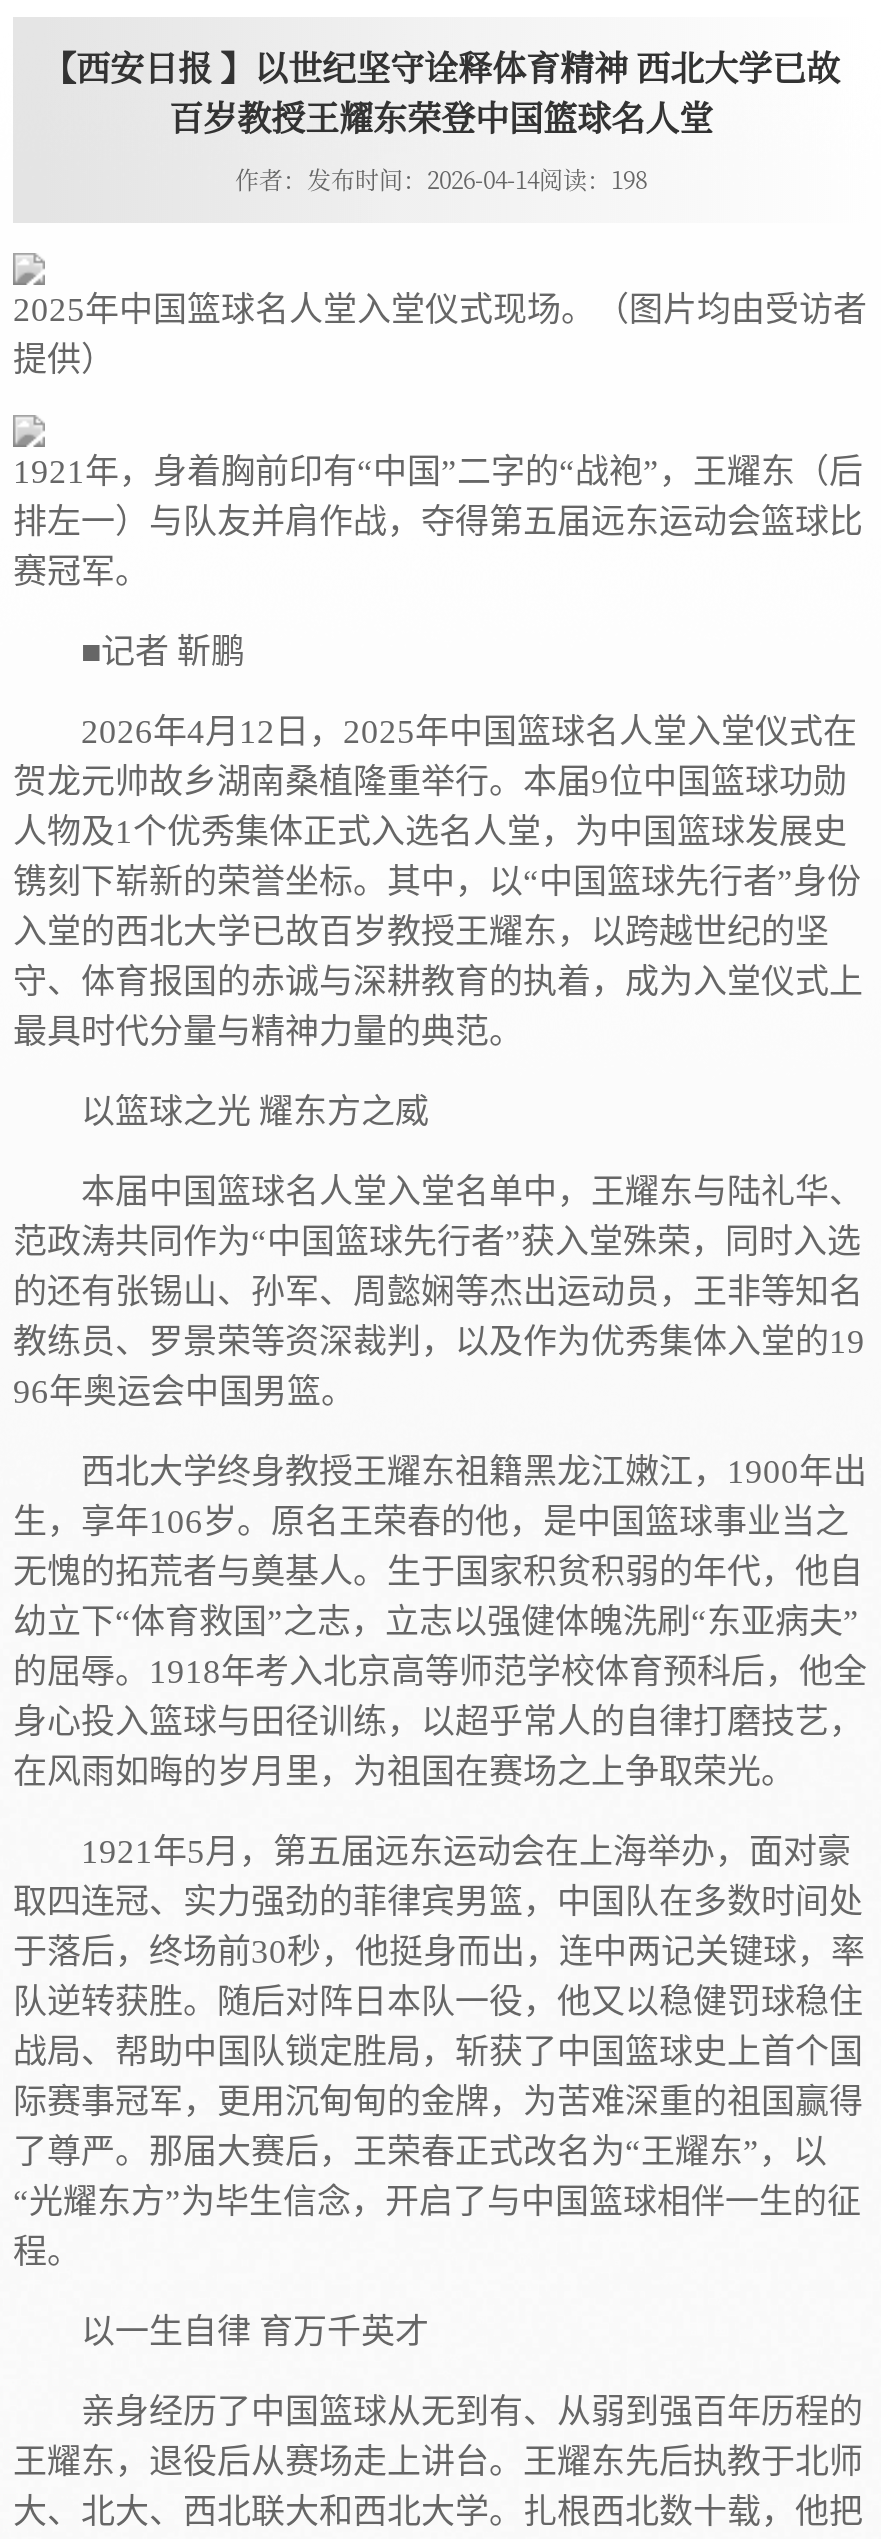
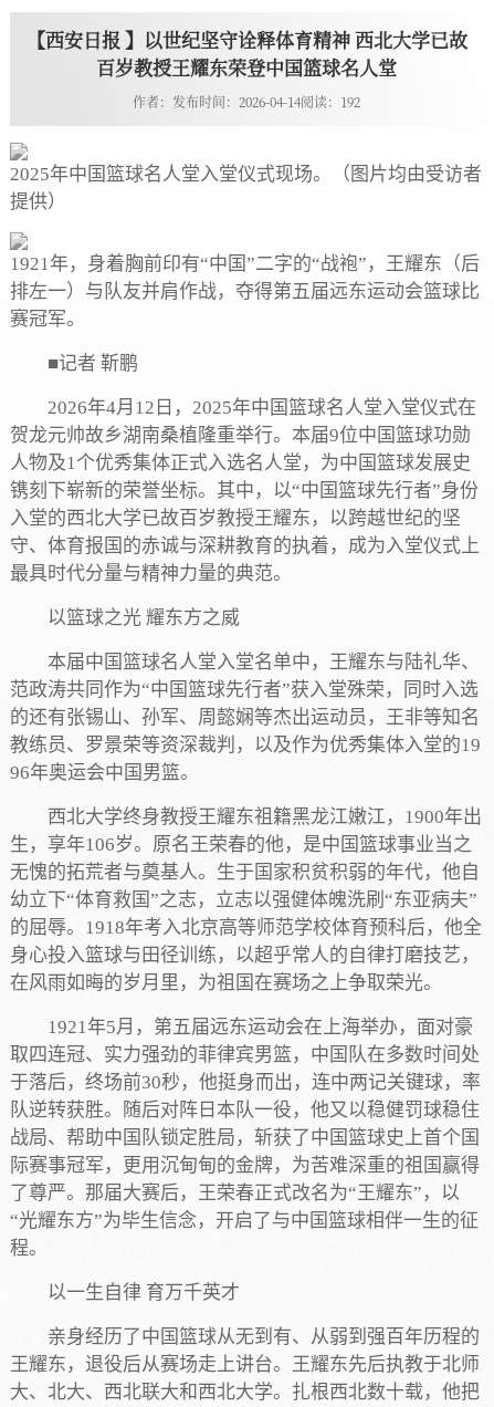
- 作者：发布时间：2026-04-14阅读：198
+ 作者：发布时间：2026-04-14阅读：192
